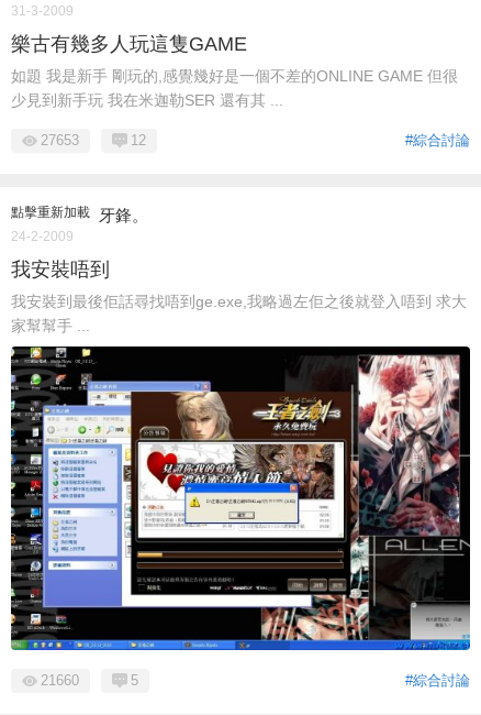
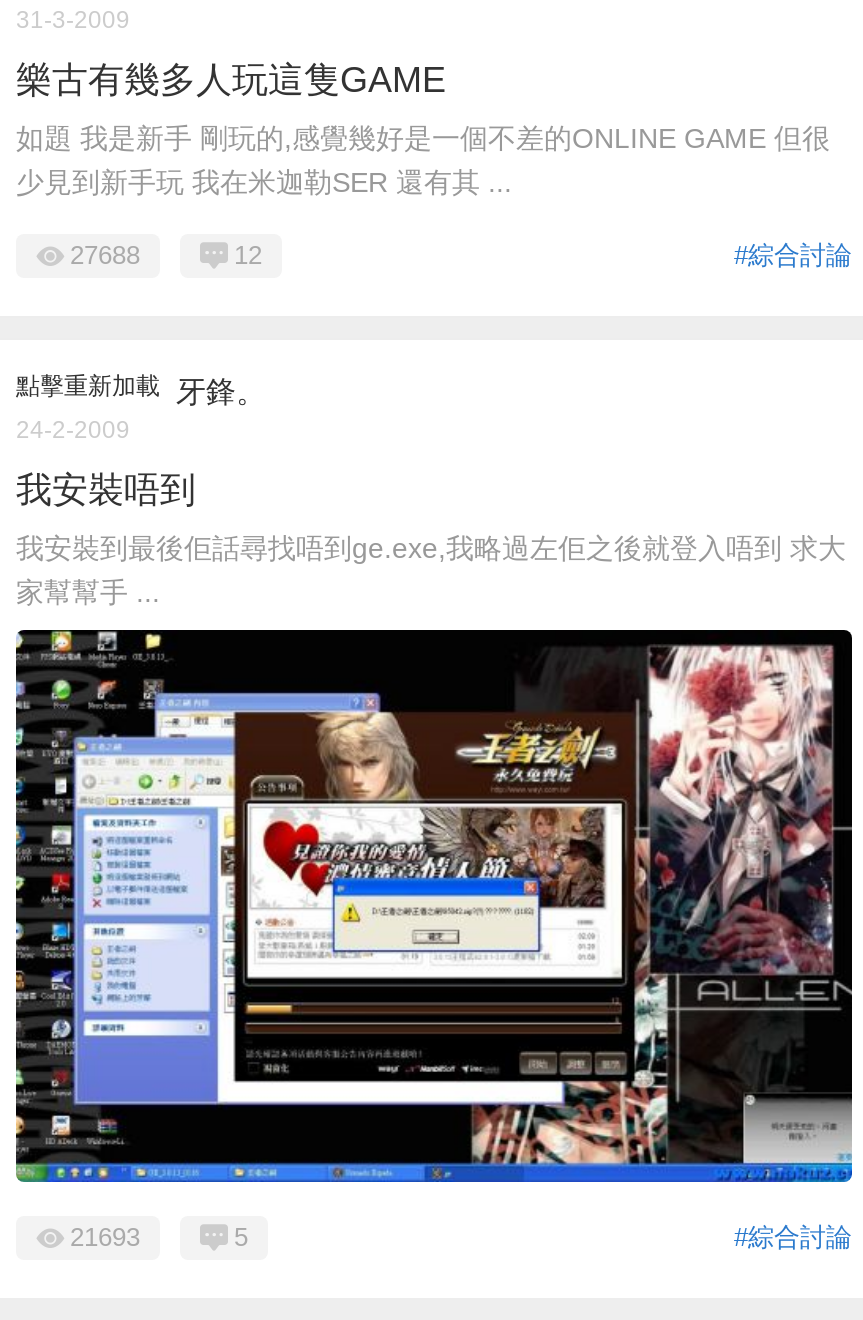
- 27653
+ 27688

- 21660
+ 21693
